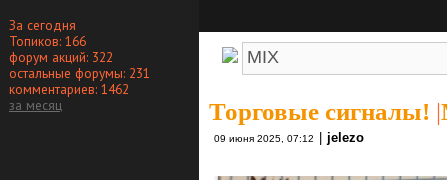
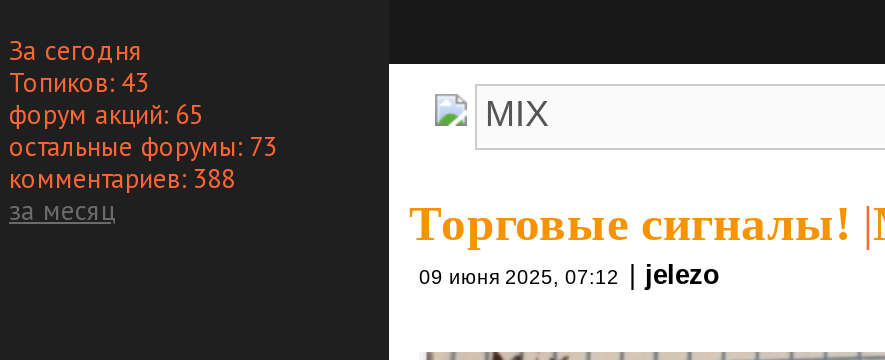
- Топиков: 166
+ Топиков: 43

- форум акций: 322
+ форум акций: 65

- остальные форумы: 231
+ остальные форумы: 73

- комментариев: 1462
+ комментариев: 388
